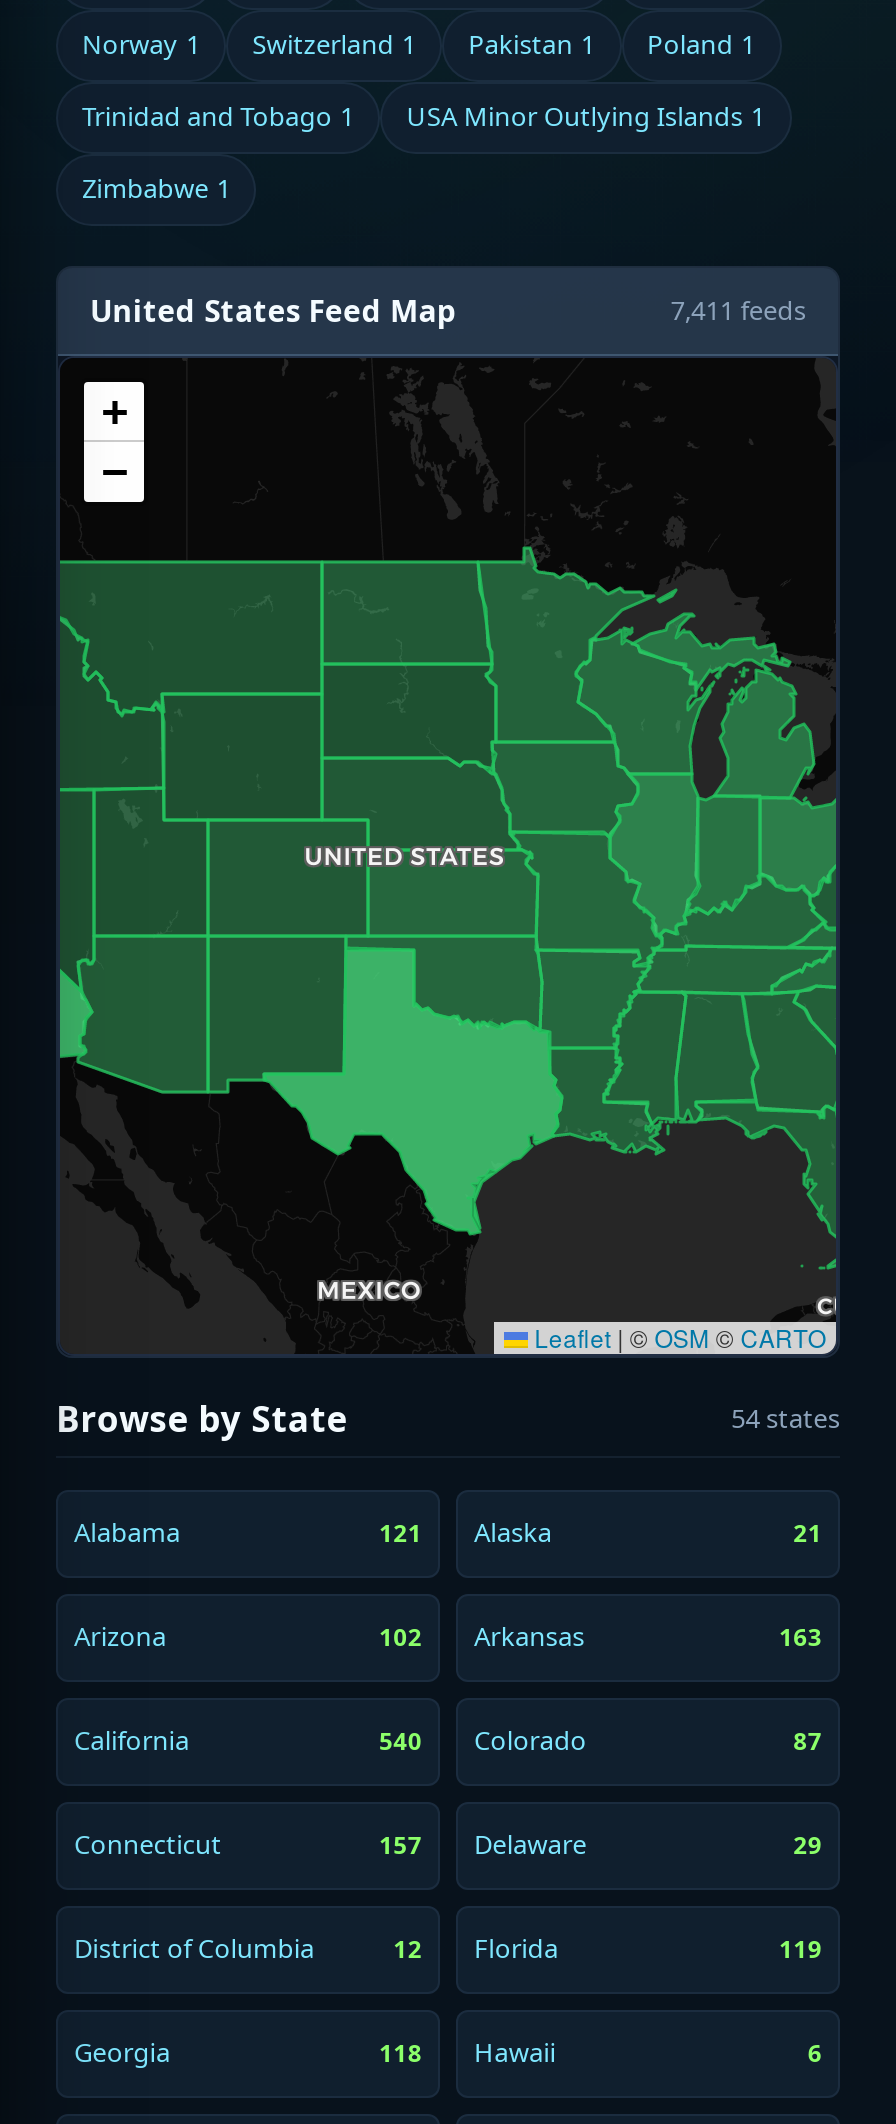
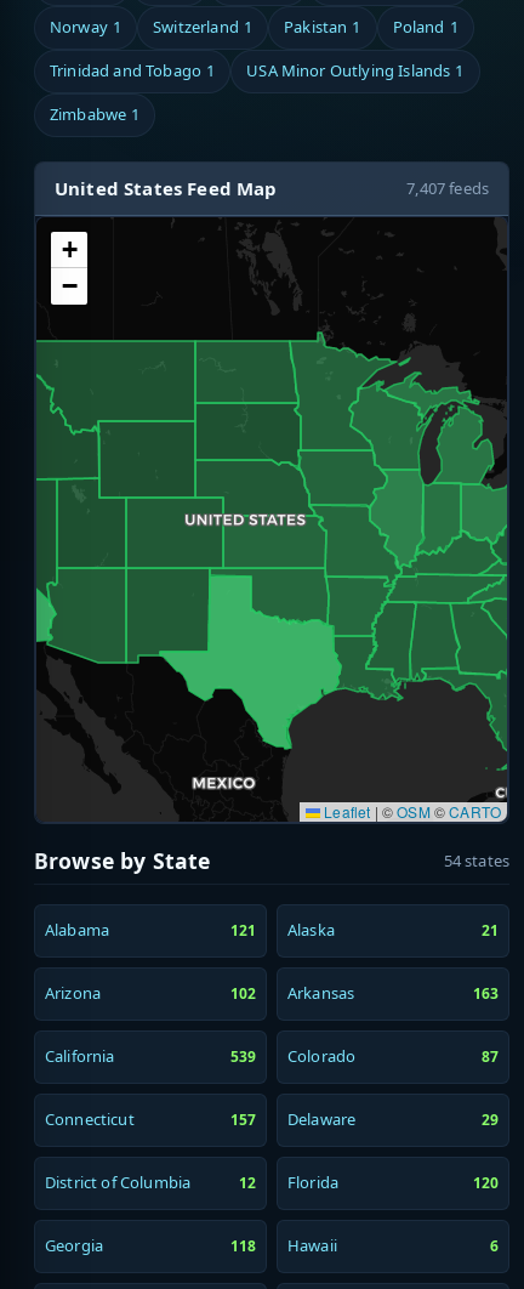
- 7,411 feeds
+ 7,407 feeds

- 540 Colorado
+ 539 Colorado

- 119
+ 120
